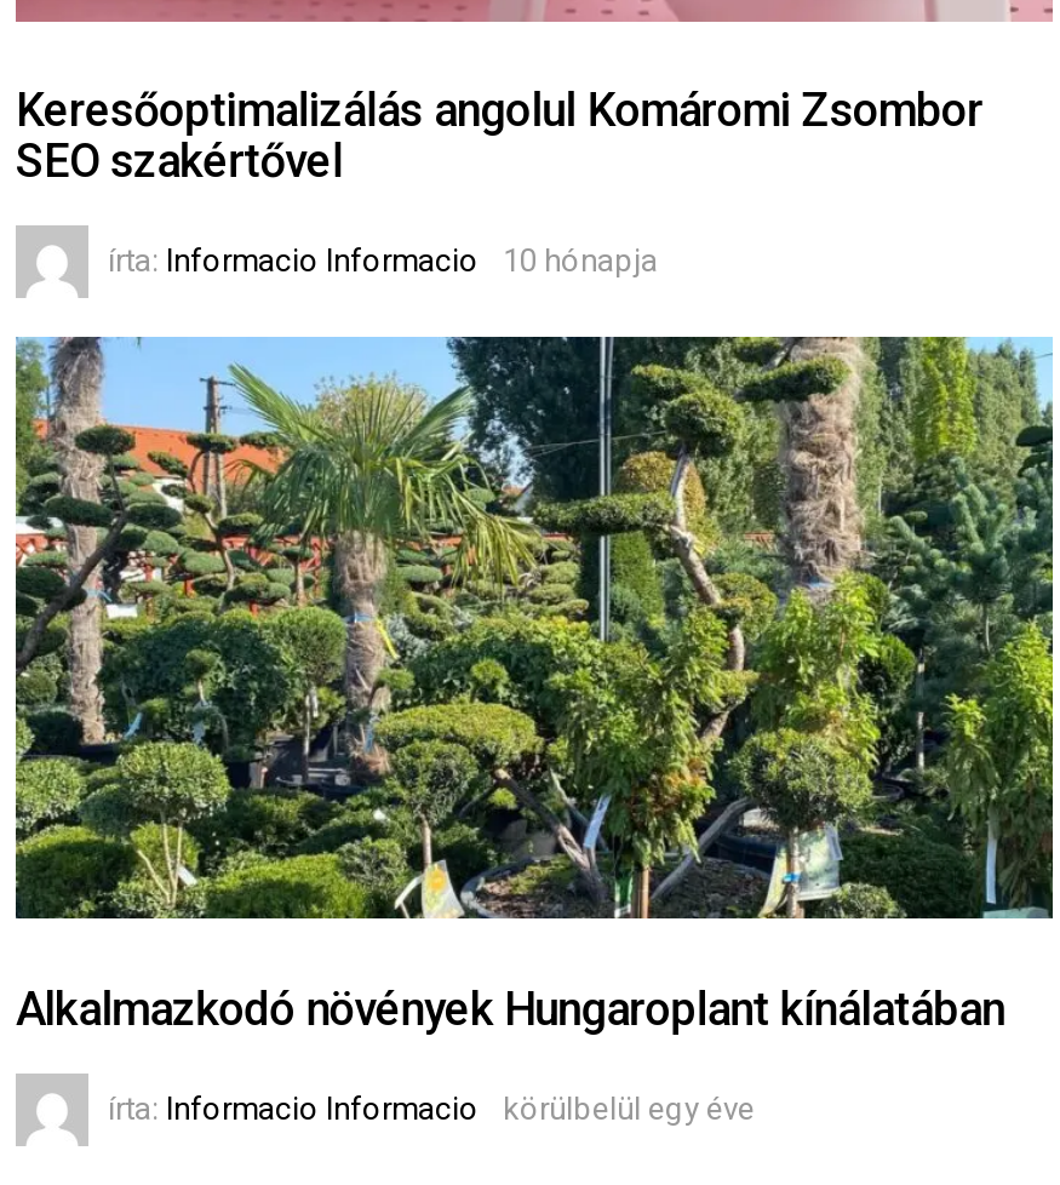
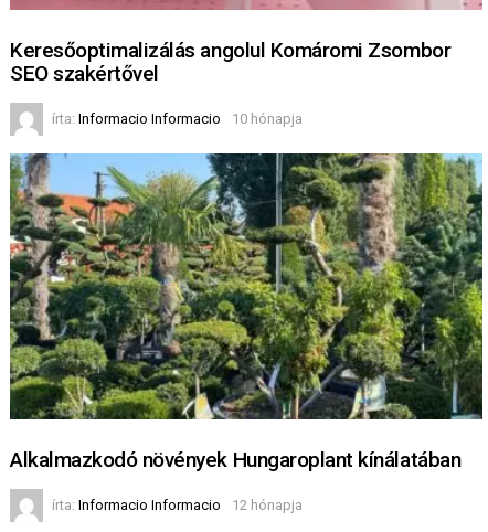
- körülbelül egy éve
+ 12 hónapja
